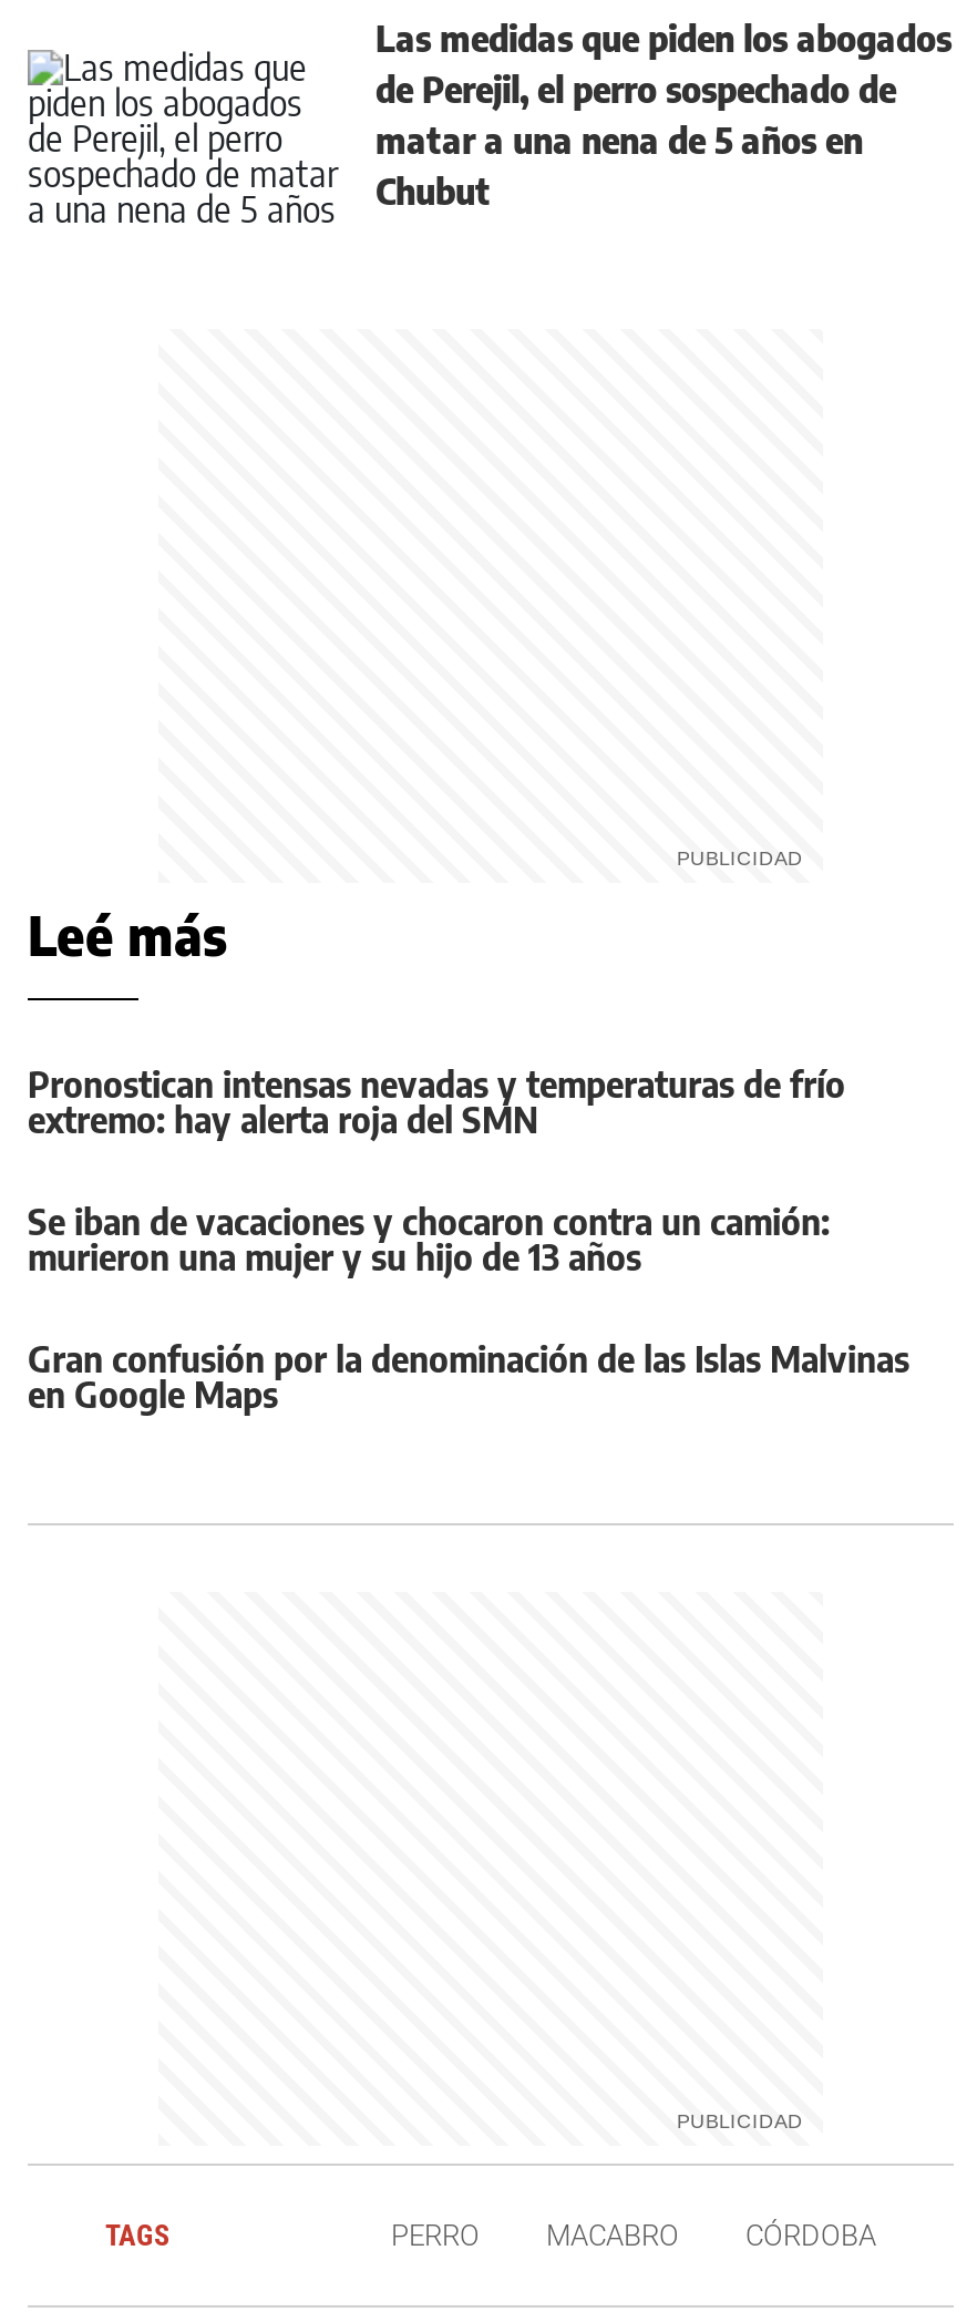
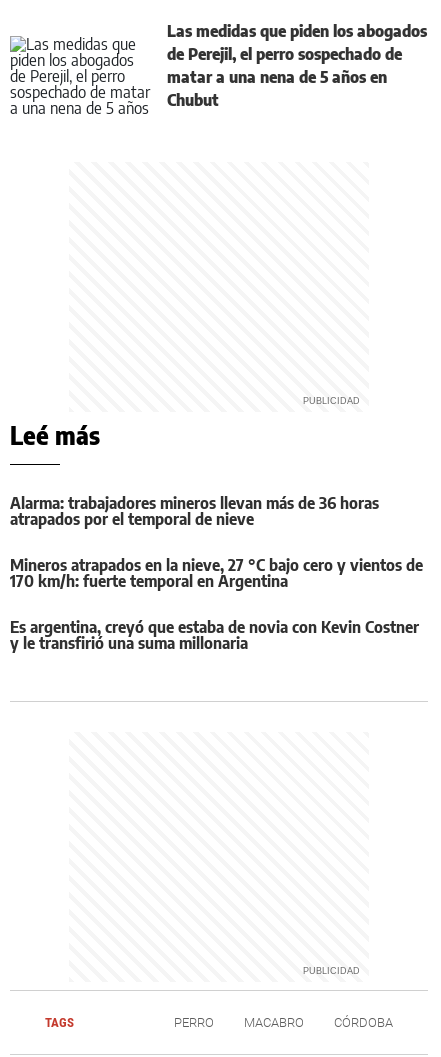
- Pronostican intensas nevadas y temperaturas de frío
- extremo: hay alerta roja del SMN
+ Alarma: trabajadores mineros llevan más de 36 horas
+ atrapados por el temporal de nieve

- Se iban de vacaciones y chocaron contra un camión:
- murieron una mujer y su hijo de 13 años
+ Mineros atrapados en la nieve, 27 °C bajo cero y vientos de
+ 170 km/h: fuerte temporal en Argentina

- Gran confusión por la denominación de las Islas Malvinas
- en Google Maps
+ Es argentina, creyó que estaba de novia con Kevin Costner
+ y le transfirió una suma millonaria
